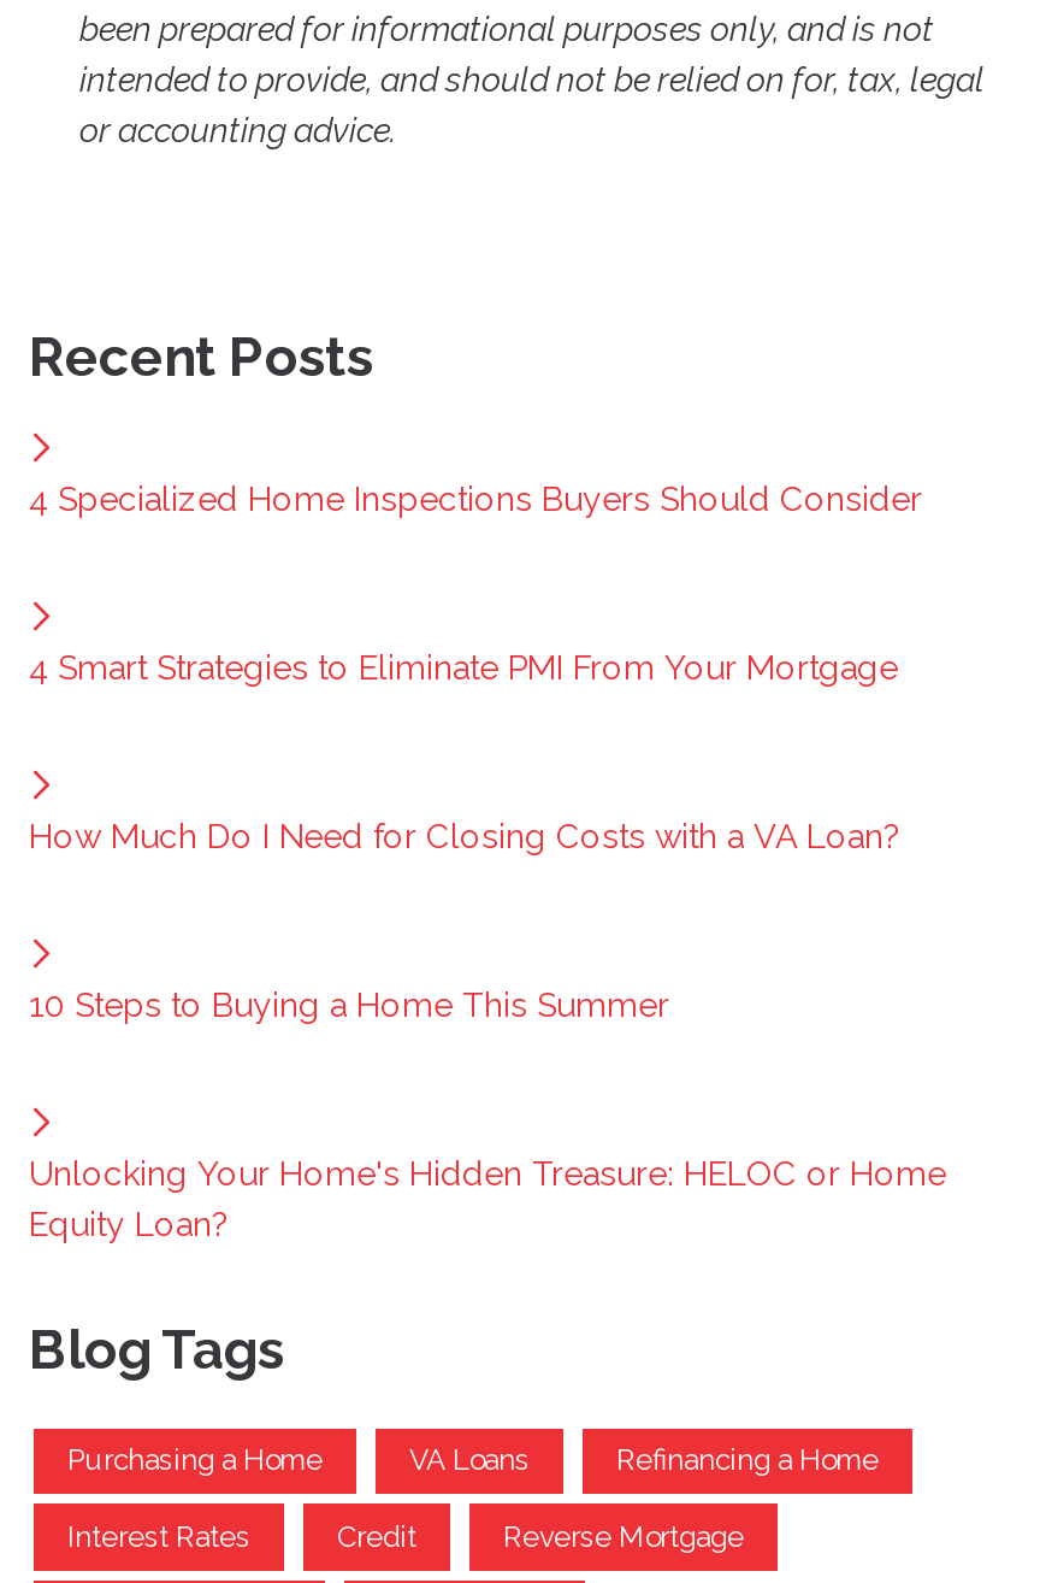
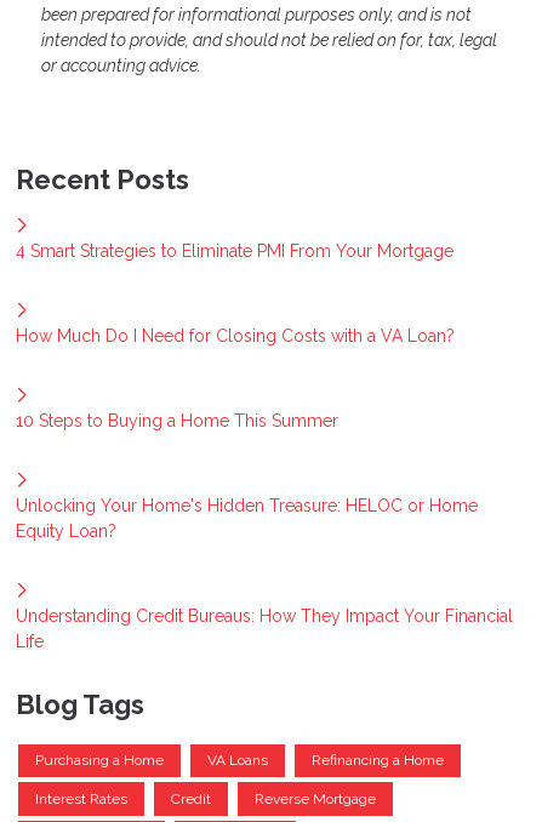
- 4 Specialized Home Inspections Buyers Should Consider

moved up: 4 Smart Strategies to Eliminate PMI From Your Mortgage | How Much Do I Need for Closing Costs with a VA Loan? | 10 Steps to Buying a Home This Summer | Unlocking Your Home's Hidden Treasure: HELOC or Home | Equity Loan?

+ Understanding Credit Bureaus: How They Impact Your Financial
+ Life
